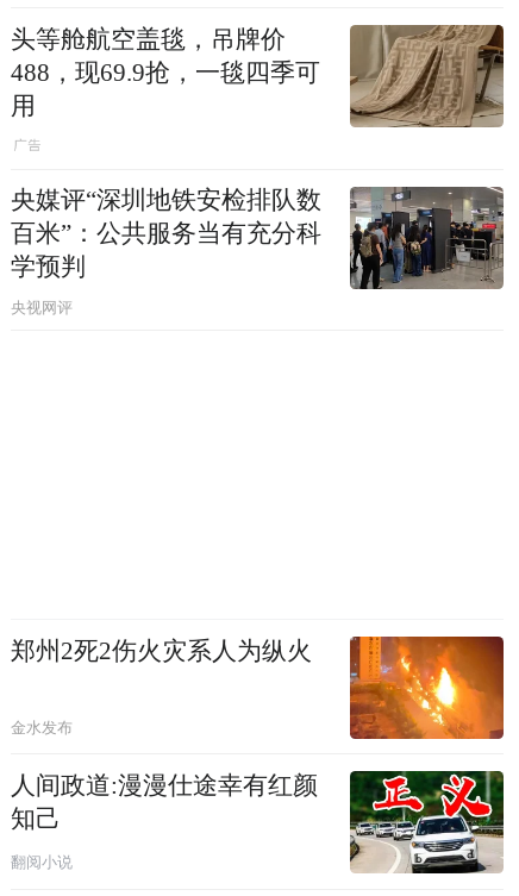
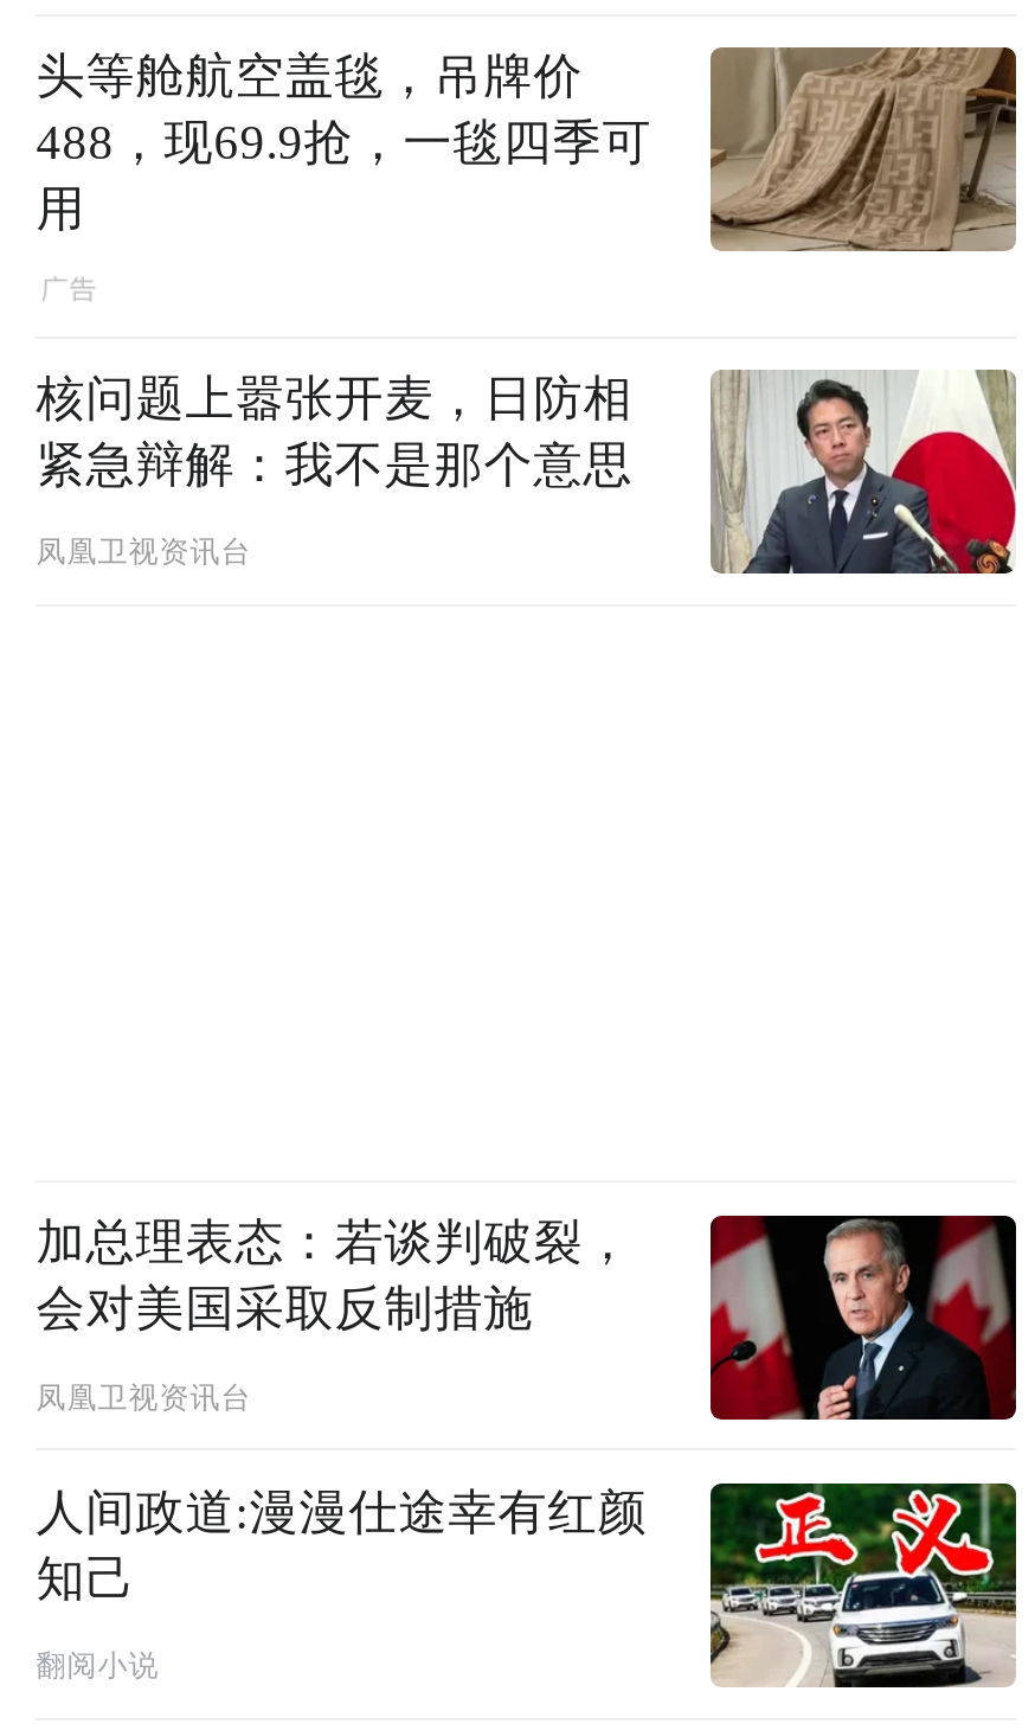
- [image]
- 央媒评“深圳地铁安检排队数
- 百米”：公共服务当有充分科
- 学预判
+ [image]
+ 核问题上嚣张开麦，日防相
+ 紧急辩解：我不是那个意思

- 央视网评
+ 凤凰卫视资讯台

- [image]
- 郑州2死2伤火灾系人为纵火
+ [image]
+ 加总理表态：若谈判破裂，
+ 会对美国采取反制措施

- 金水发布
+ 凤凰卫视资讯台
